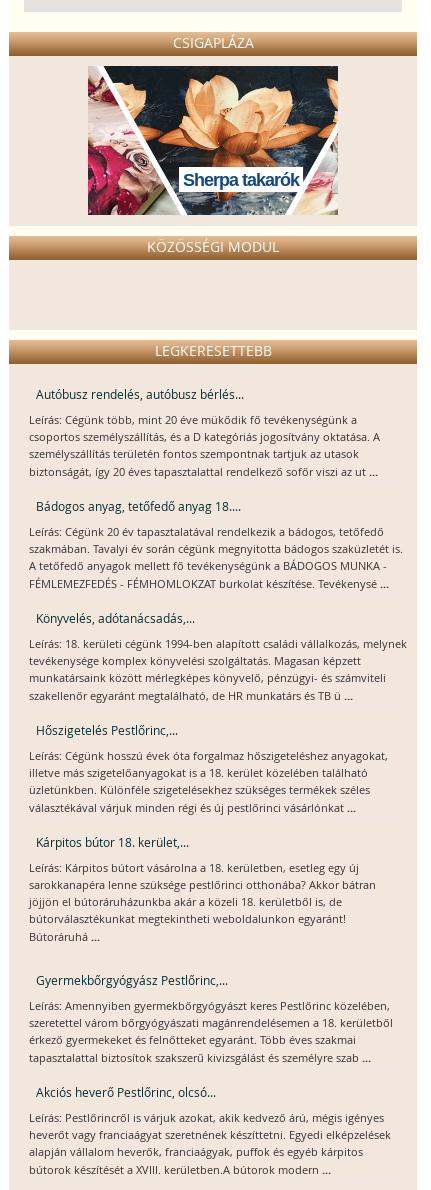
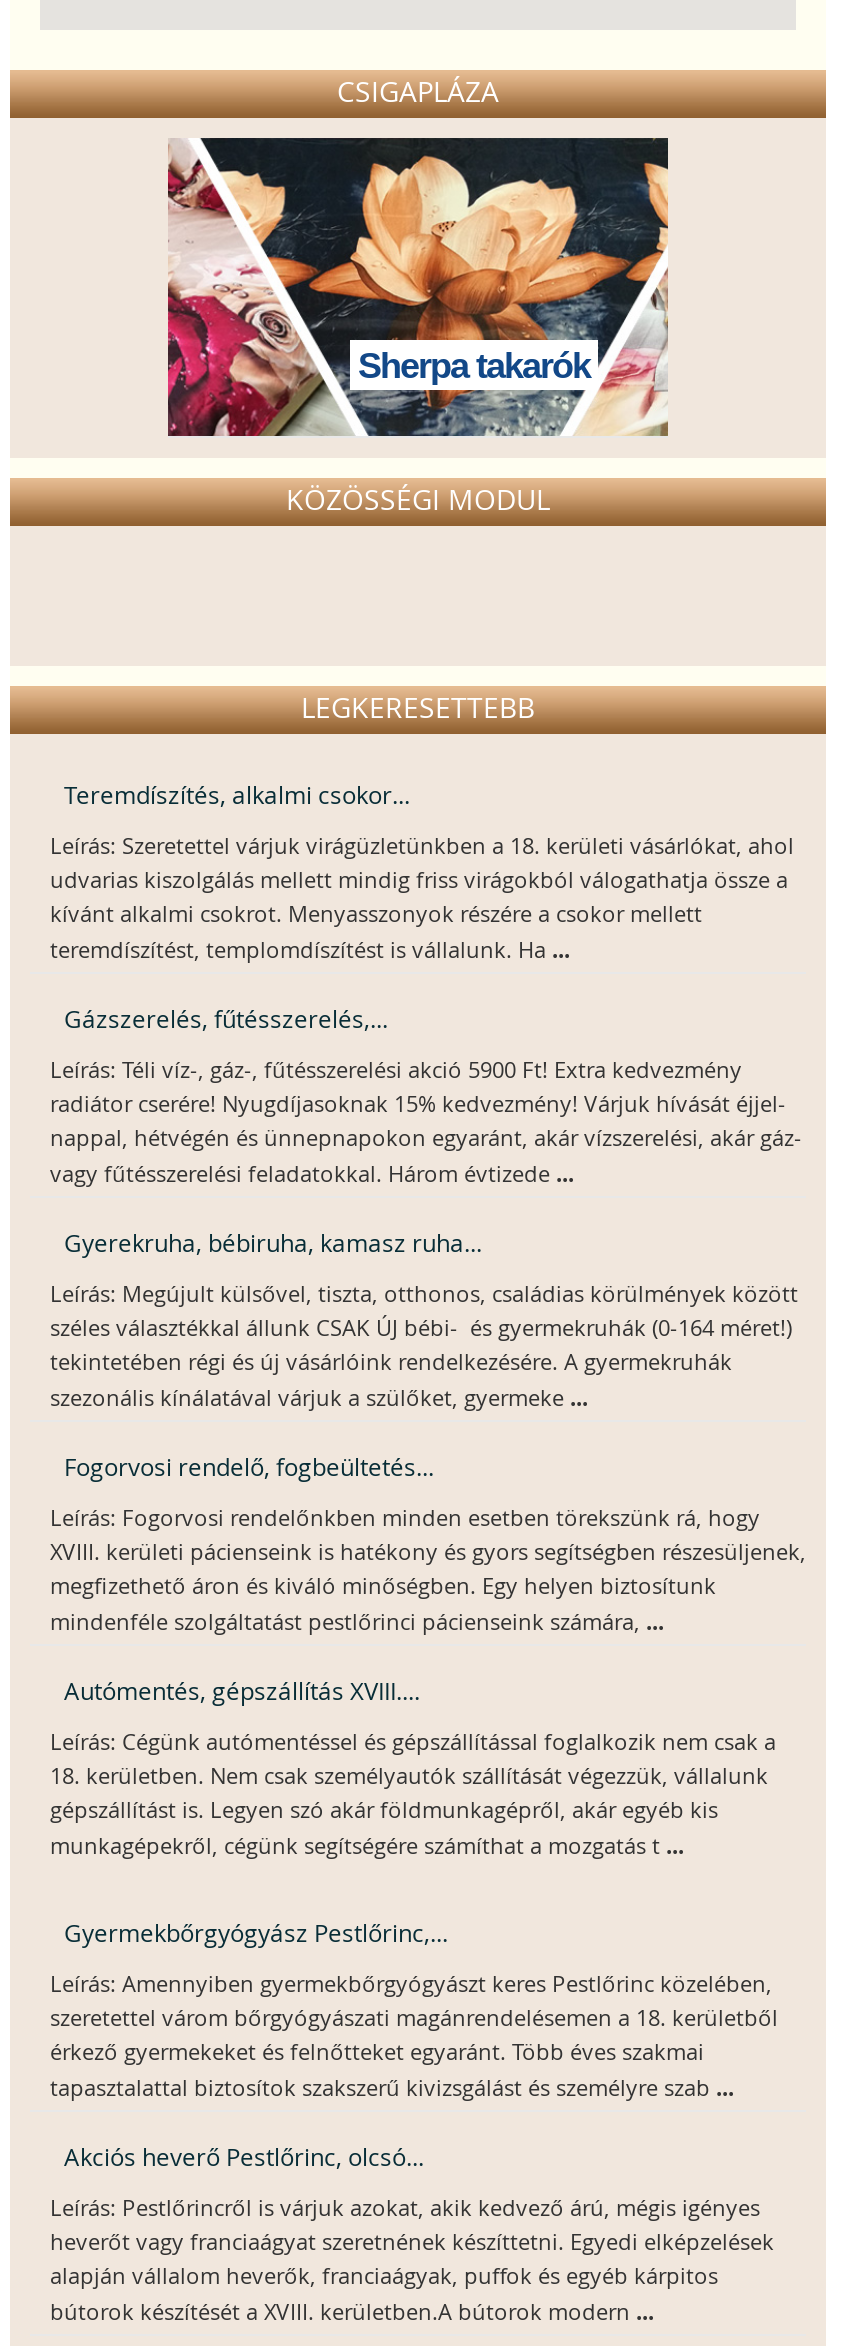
- Autóbusz rendelés, autóbusz bérlés...
+ Teremdíszítés, alkalmi csokor...

- Leírás: Cégünk több, mint 20 éve mükődik fő tevékenységünk a
- csoportos személyszállítás, és a D kategóriás jogosítvány oktatása. A
- személyszállítás területén fontos szempontnak tartjuk az utasok
- biztonságát, így 20 éves tapasztalattal rendelkező sofőr viszi az ut...
+ Leírás: Szeretettel várjuk virágüzletünkben a 18. kerületi vásárlókat, ahol
+ udvarias kiszolgálás mellett mindig friss virágokból válogathatja össze a
+ kívánt alkalmi csokrot. Menyasszonyok részére a csokor mellett
+ teremdíszítést, templomdíszítést is vállalunk. Ha...

- Bádogos anyag, tetőfedő anyag 18....
+ Gázszerelés, fűtésszerelés,...

- Leírás: Cégünk 20 év tapasztalatával rendelkezik a bádogos, tetőfedő
- szakmában. Tavalyi év során cégünk megnyitotta bádogos szaküzletét is.
- A tetőfedő anyagok mellett fő tevékenységünk a BÁDOGOS MUNKA -
- FÉMLEMEZFEDÉS - FÉMHOMLOKZAT burkolat készítése. Tevékenysé...
+ Leírás: Téli víz-, gáz-, fűtésszerelési akció 5900 Ft! Extra kedvezmény
+ radiátor cserére! Nyugdíjasoknak 15% kedvezmény! Várjuk hívását éjjel-
+ nappal, hétvégén és ünnepnapokon egyaránt, akár vízszerelési, akár gáz-
+ vagy fűtésszerelési feladatokkal. Három évtizede...

- Könyvelés, adótanácsadás,...
+ Gyerekruha, bébiruha, kamasz ruha...

- Leírás: 18. kerületi cégünk 1994-ben alapított családi vállalkozás, melynek
- tevékenysége komplex könyvelési szolgáltatás. Magasan képzett
- munkatársaink között mérlegképes könyvelő, pénzügyi- és számviteli
- szakellenőr egyaránt megtalálható, de HR munkatárs és TB ü...
+ Leírás: Megújult külsővel, tiszta, otthonos, családias körülmények között
+ széles választékkal állunk CSAK ÚJ bébi- és gyermekruhák (0-164 méret!)
+ tekintetében régi és új vásárlóink rendelkezésére. A gyermekruhák
+ szezonális kínálatával várjuk a szülőket, gyermeke...

- Hőszigetelés Pestlőrinc,...
+ Fogorvosi rendelő, fogbeültetés...

- Leírás: Cégünk hosszú évek óta forgalmaz hőszigeteléshez anyagokat,
- illetve más szigetelőanyagokat is a 18. kerület közelében található
- üzletünkben. Különféle szigetelésekhez szükséges termékek széles
- választékával várjuk minden régi és új pestlőrinci vásárlónkat...
+ Leírás: Fogorvosi rendelőnkben minden esetben törekszünk rá, hogy
+ XVIII. kerületi pácienseink is hatékony és gyors segítségben részesüljenek,
+ megfizethető áron és kiváló minőségben. Egy helyen biztosítunk
+ mindenféle szolgáltatást pestlőrinci pácienseink számára,...

- Kárpitos bútor 18. kerület,...
+ Autómentés, gépszállítás XVIII....

- Leírás: Kárpitos bútort vásárolna a 18. kerületben, esetleg egy új
- sarokkanapéra lenne szüksége pestlőrinci otthonába? Akkor bátran
- jöjjön el bútoráruházunkba akár a közeli 18. kerületből is, de
- bútorválasztékunkat megtekintheti weboldalunkon egyaránt!
- Bútoráruhá...
+ Leírás: Cégünk autómentéssel és gépszállítással foglalkozik nem csak a
+ 18. kerületben. Nem csak személyautók szállítását végezzük, vállalunk
+ gépszállítást is. Legyen szó akár földmunkagépről, akár egyéb kis
+ munkagépekről, cégünk segítségére számíthat a mozgatás t...
